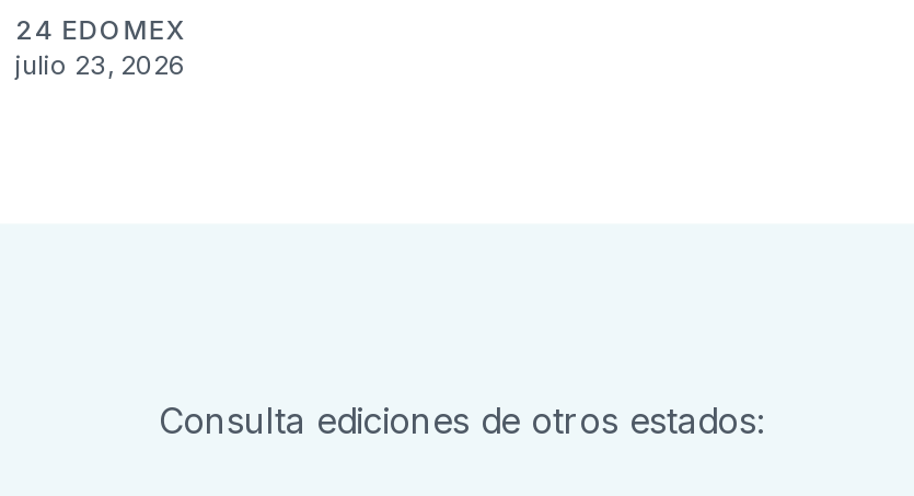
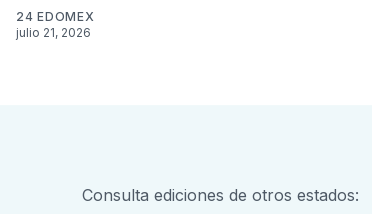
- julio 23, 2026
+ julio 21, 2026
